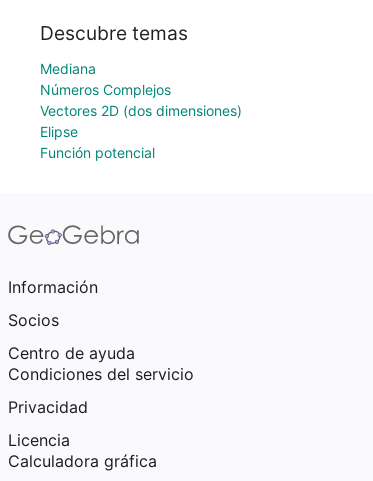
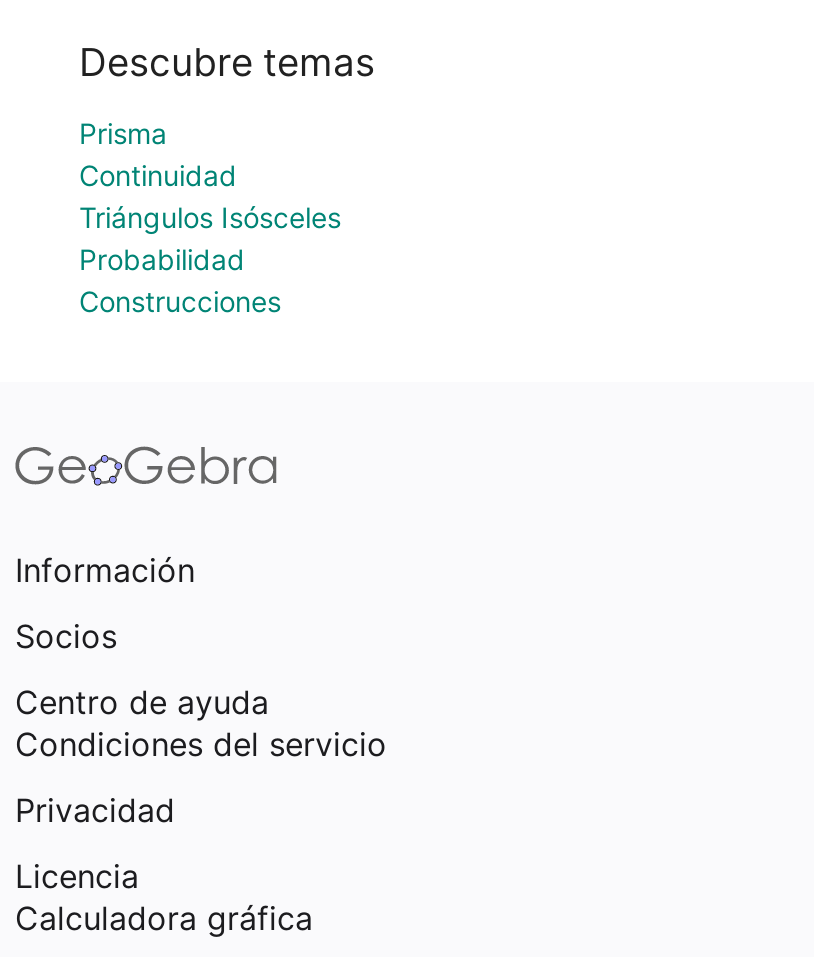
- Mediana
- Números Complejos
- Vectores 2D (dos dimensiones)
- Elipse
- Función potencial
+ Prisma
+ Continuidad
+ Triángulos Isósceles
+ Probabilidad
+ Construcciones
